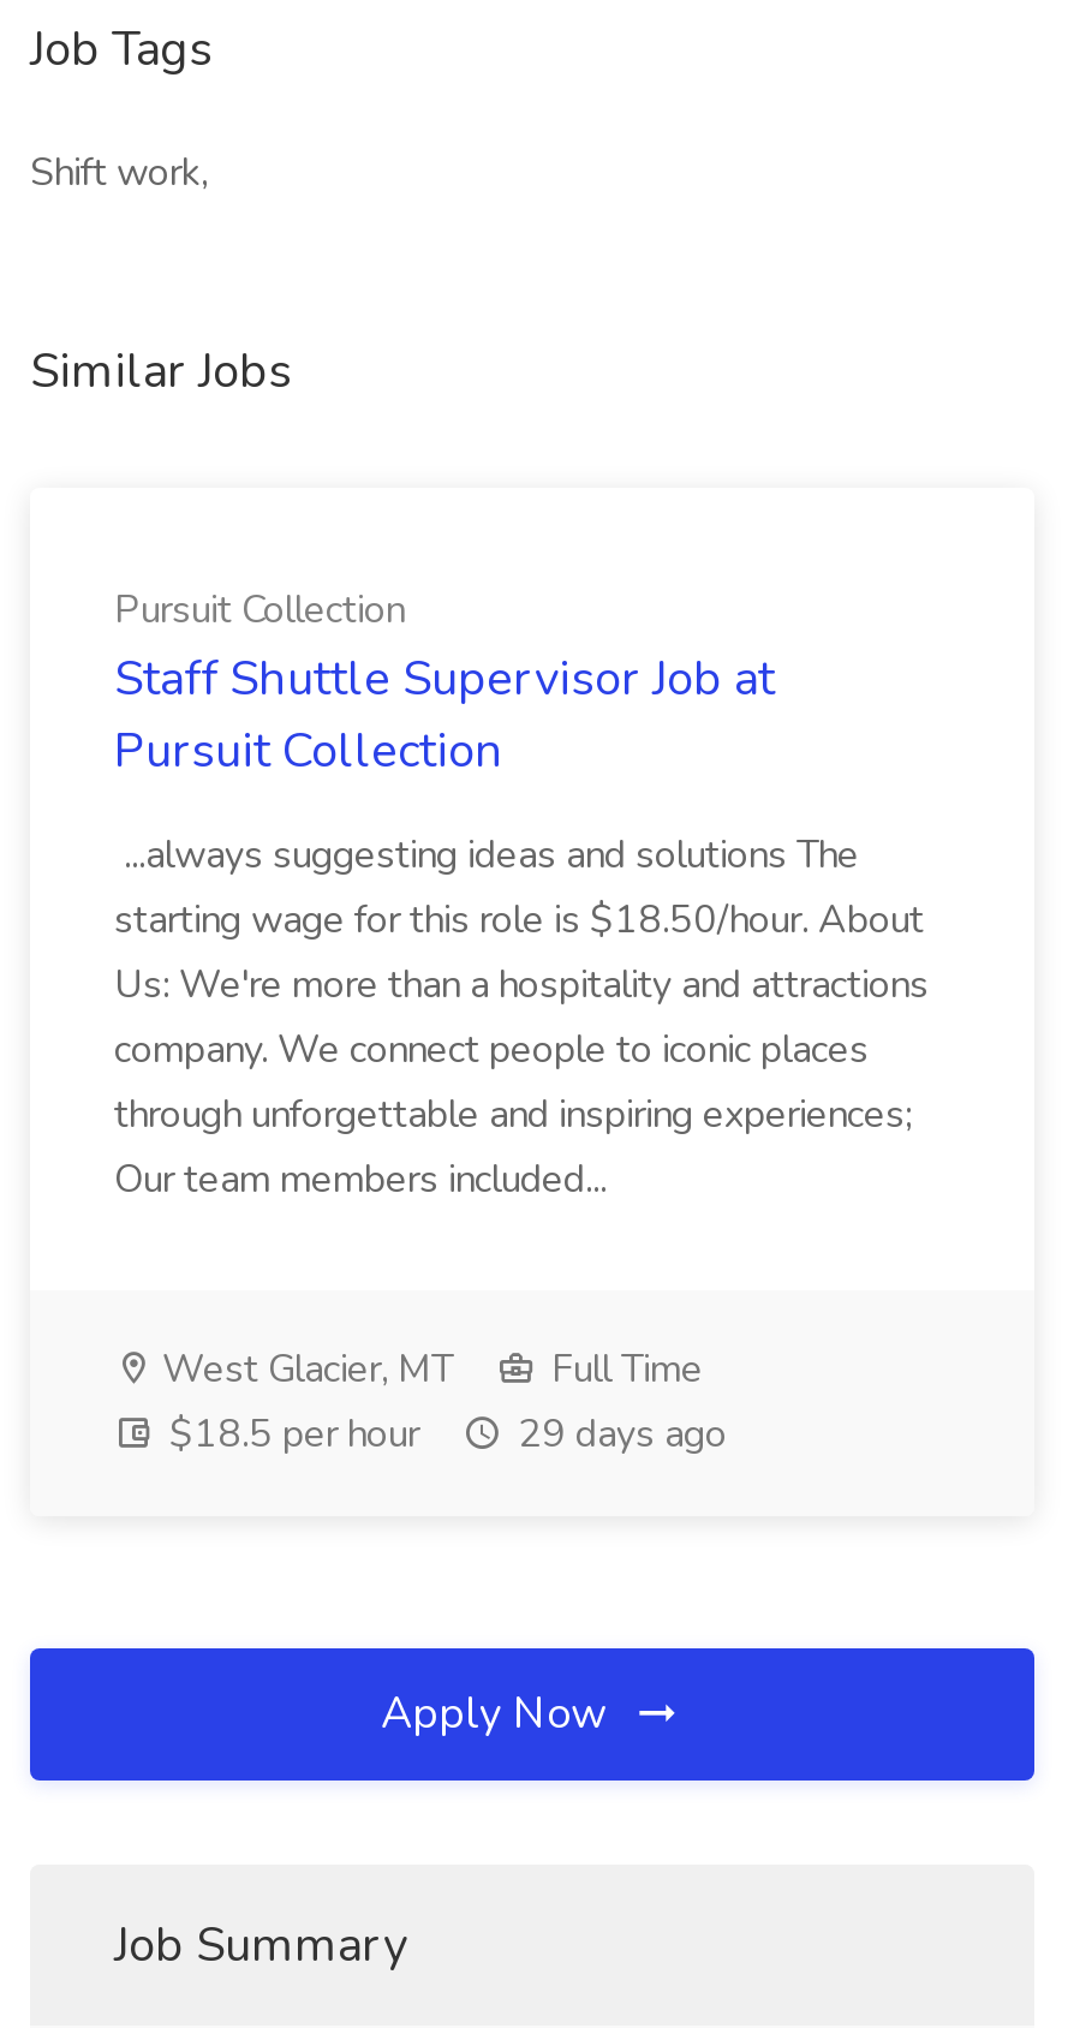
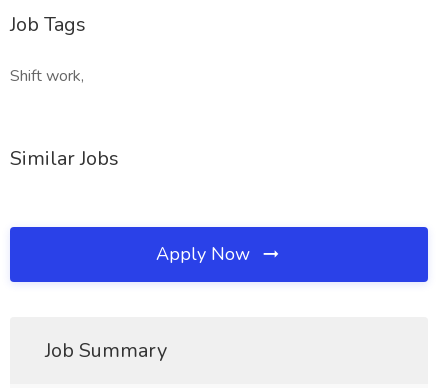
- Pursuit Collection
- Staff Shuttle Supervisor Job at
- Pursuit Collection
- ...always suggesting ideas and solutions The
- starting wage for this role is $18.50/hour. About
- Us: We're more than a hospitality and attractions
- company. We connect people to iconic places
- through unforgettable and inspiring experiences;
- Our team members included...

- West Glacier, MT
- Full Time
- $18.5 per hour
- 29 days ago
